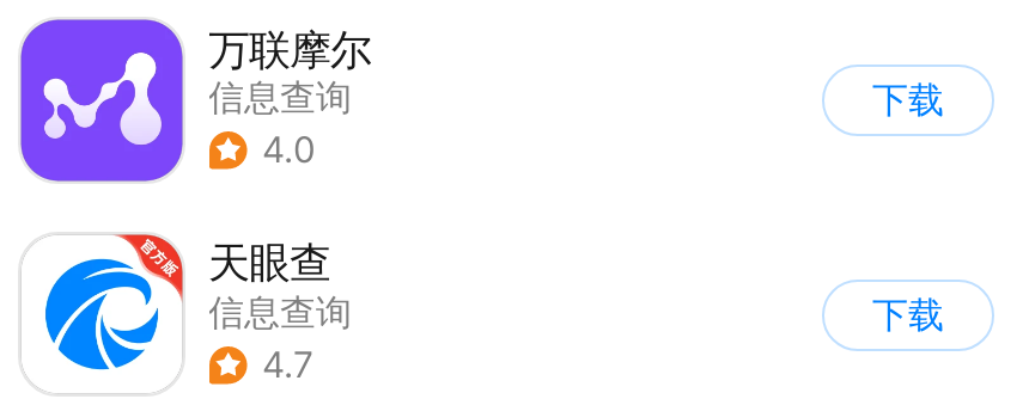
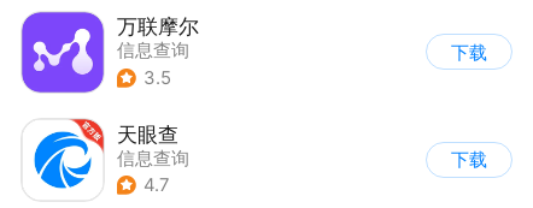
- 4.0
+ 3.5
